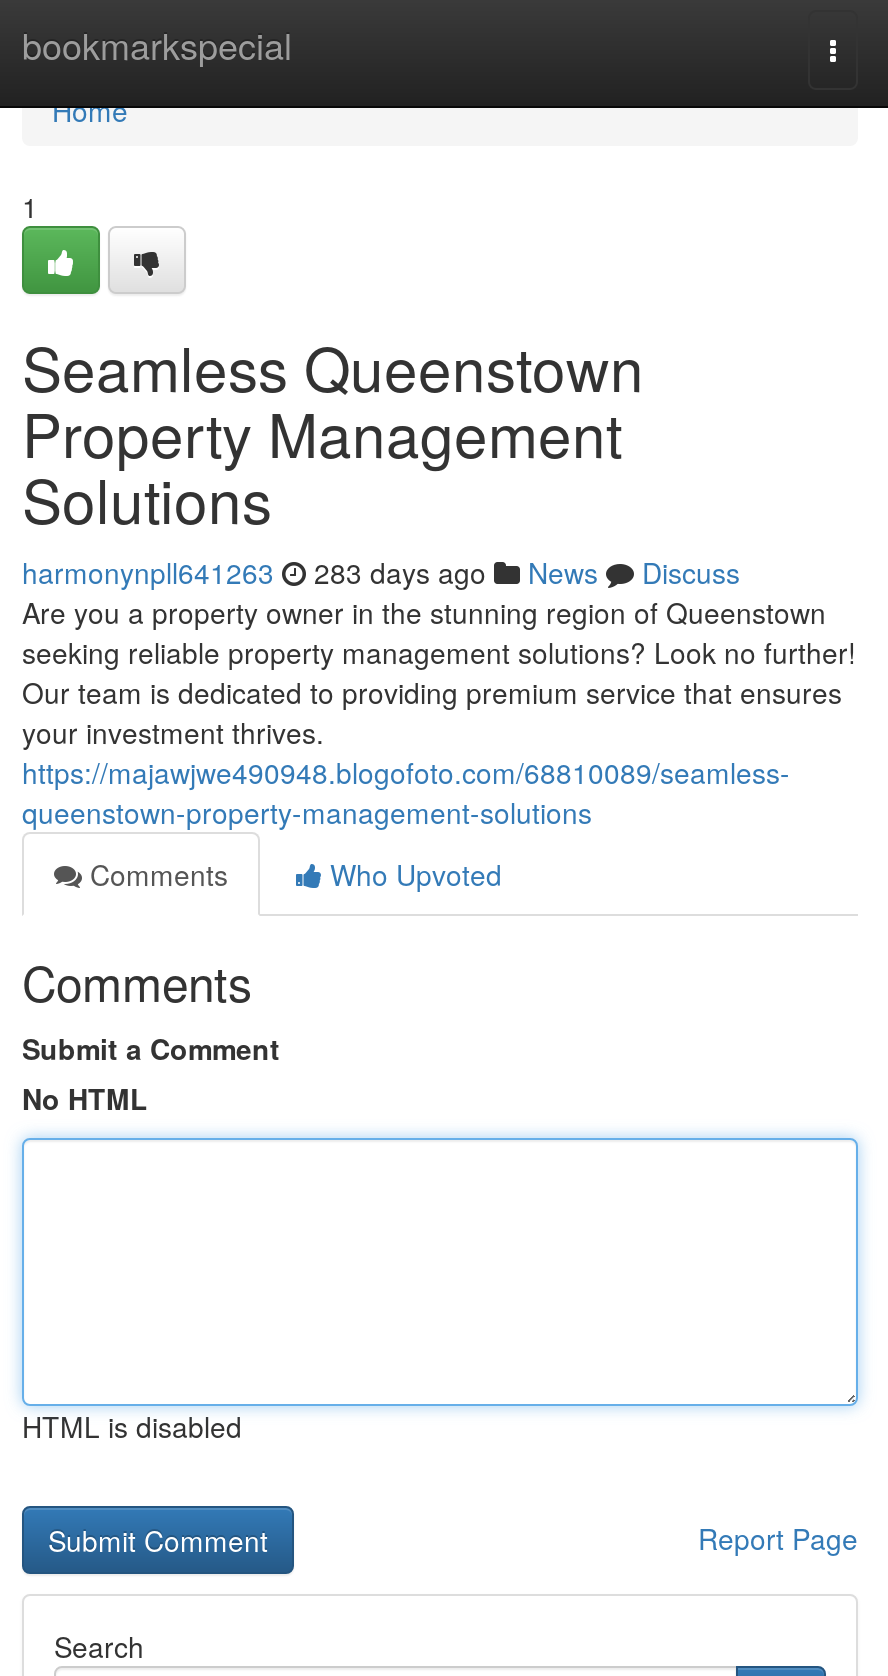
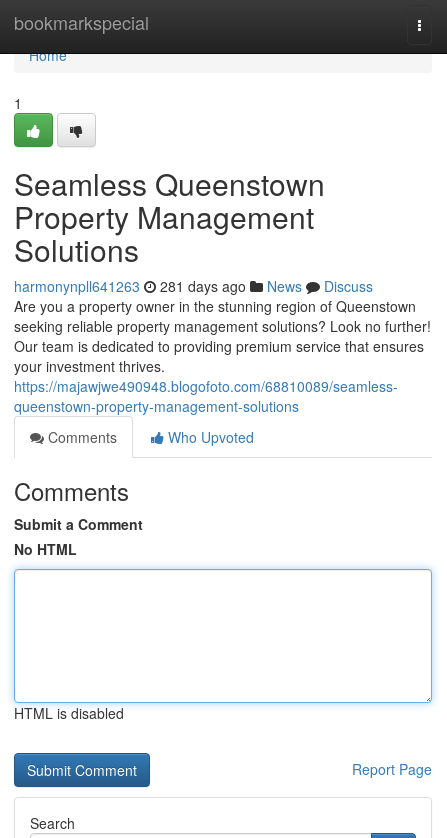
- harmonynpll641263 283 days ago News Discuss
+ harmonynpll641263 281 days ago News Discuss
